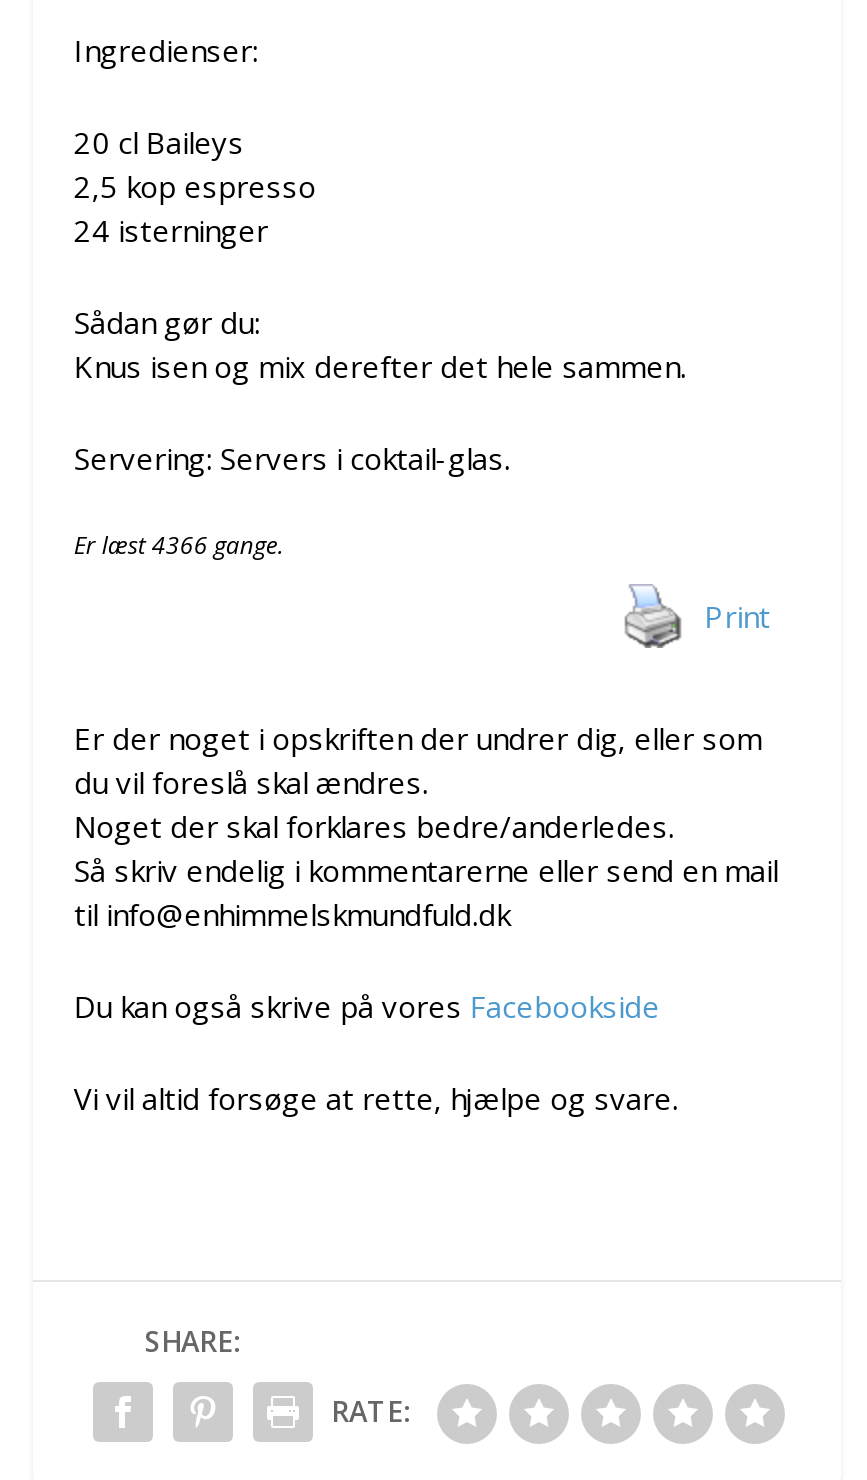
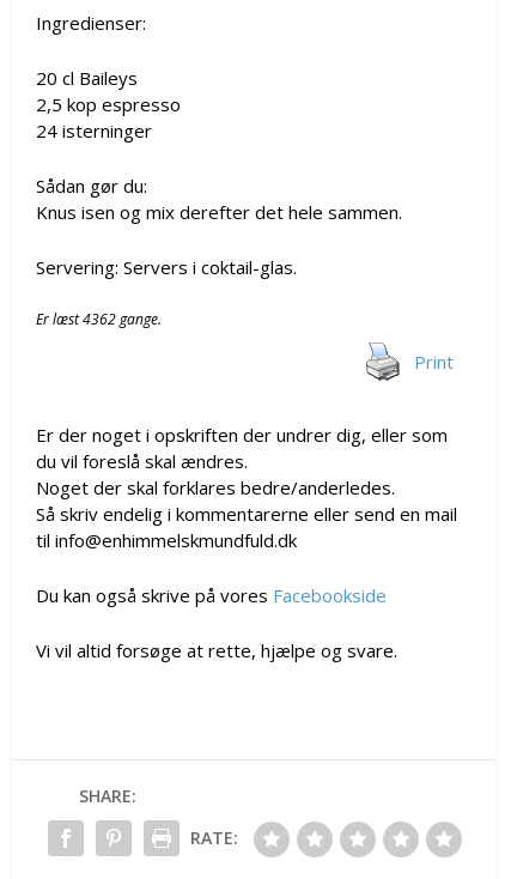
- Er læst 4366 gange.
+ Er læst 4362 gange.
